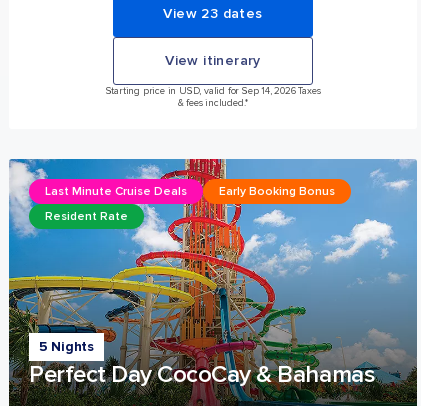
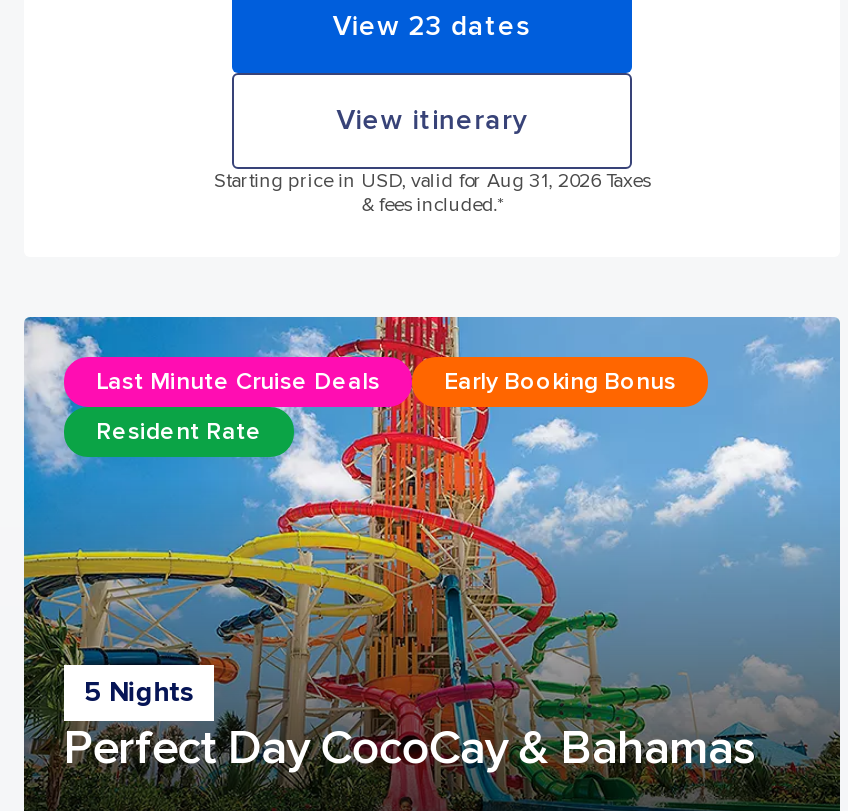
- Starting price in USD, valid for Sep 14, 2026 Taxes
+ Starting price in USD, valid for Aug 31, 2026 Taxes
